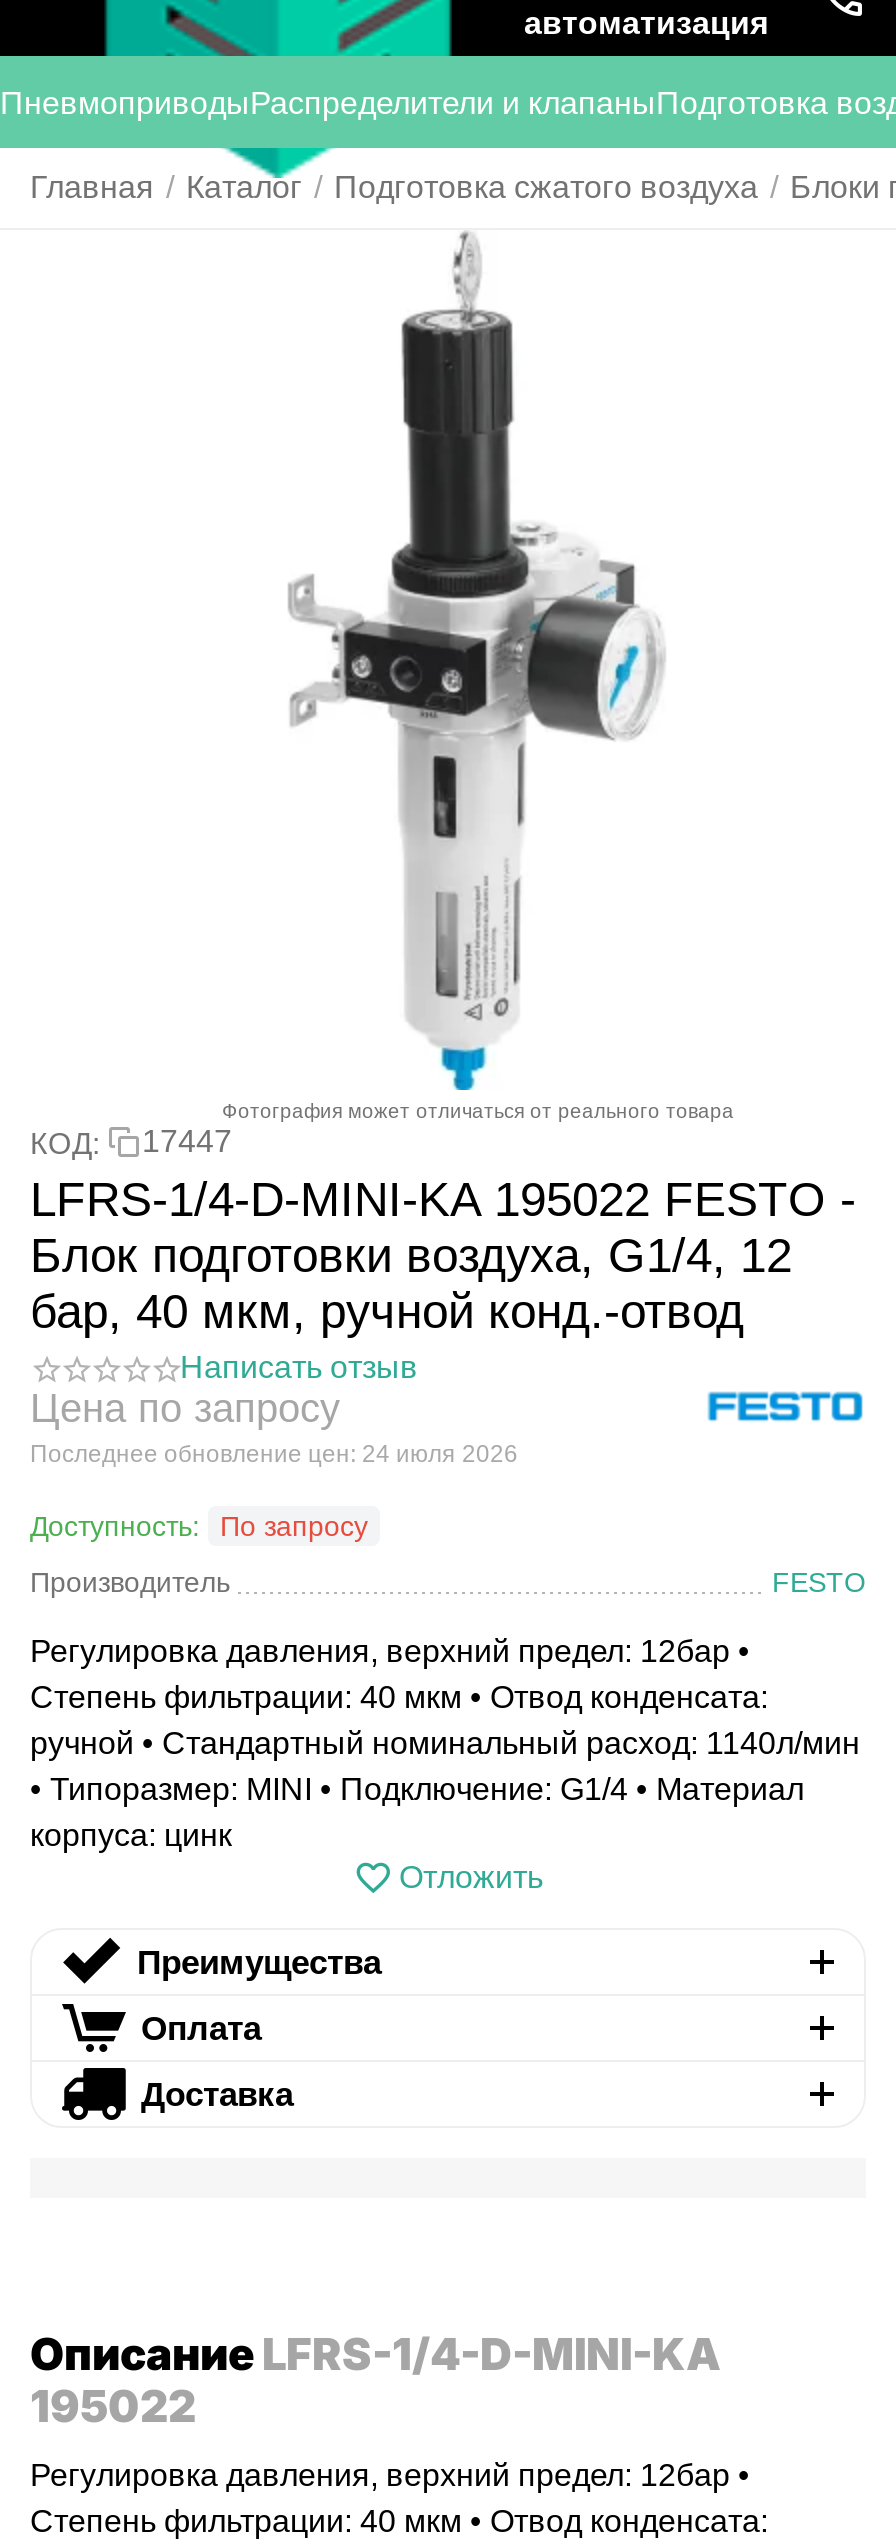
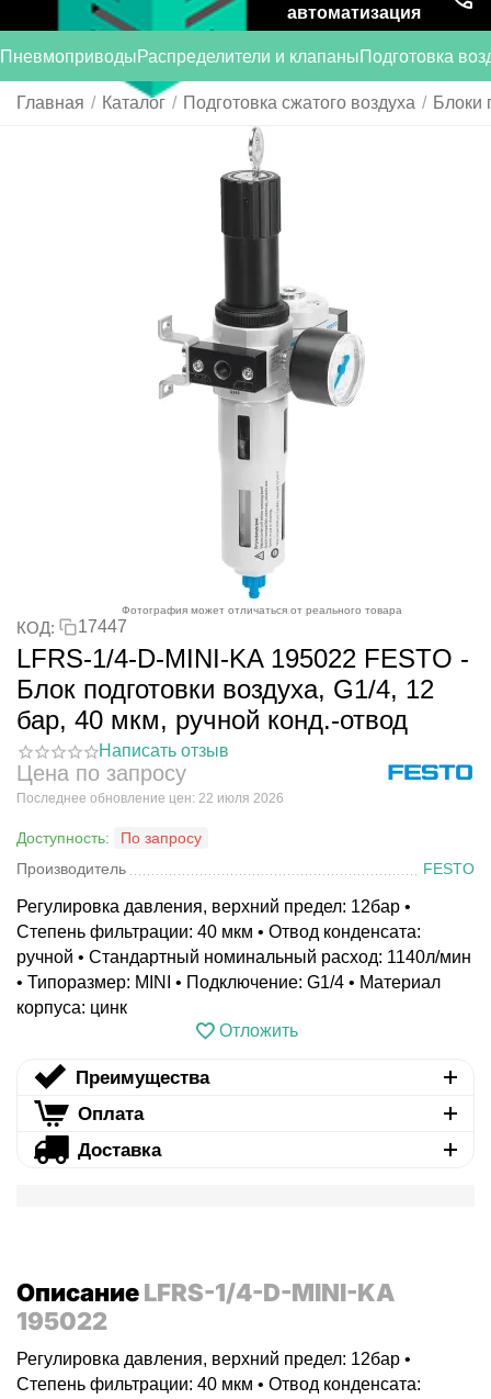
- Последнее обновление цен: 24 июля 2026
+ Последнее обновление цен: 22 июля 2026
